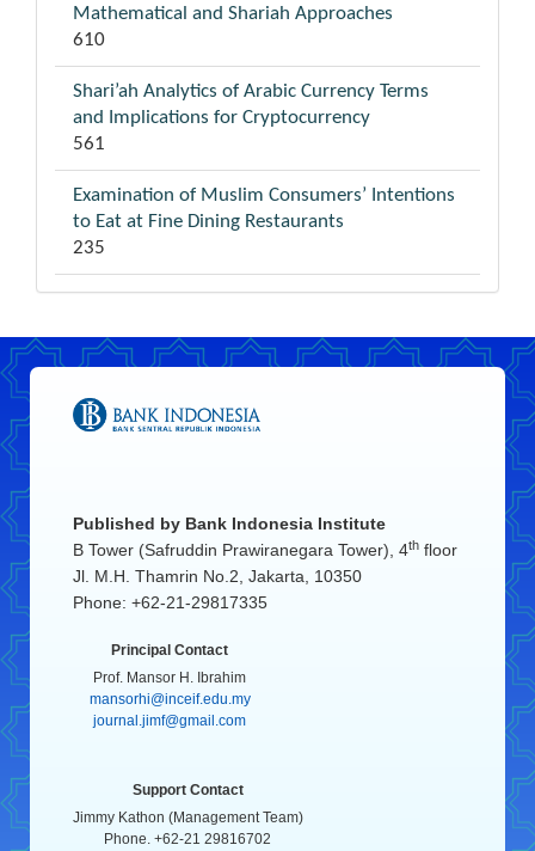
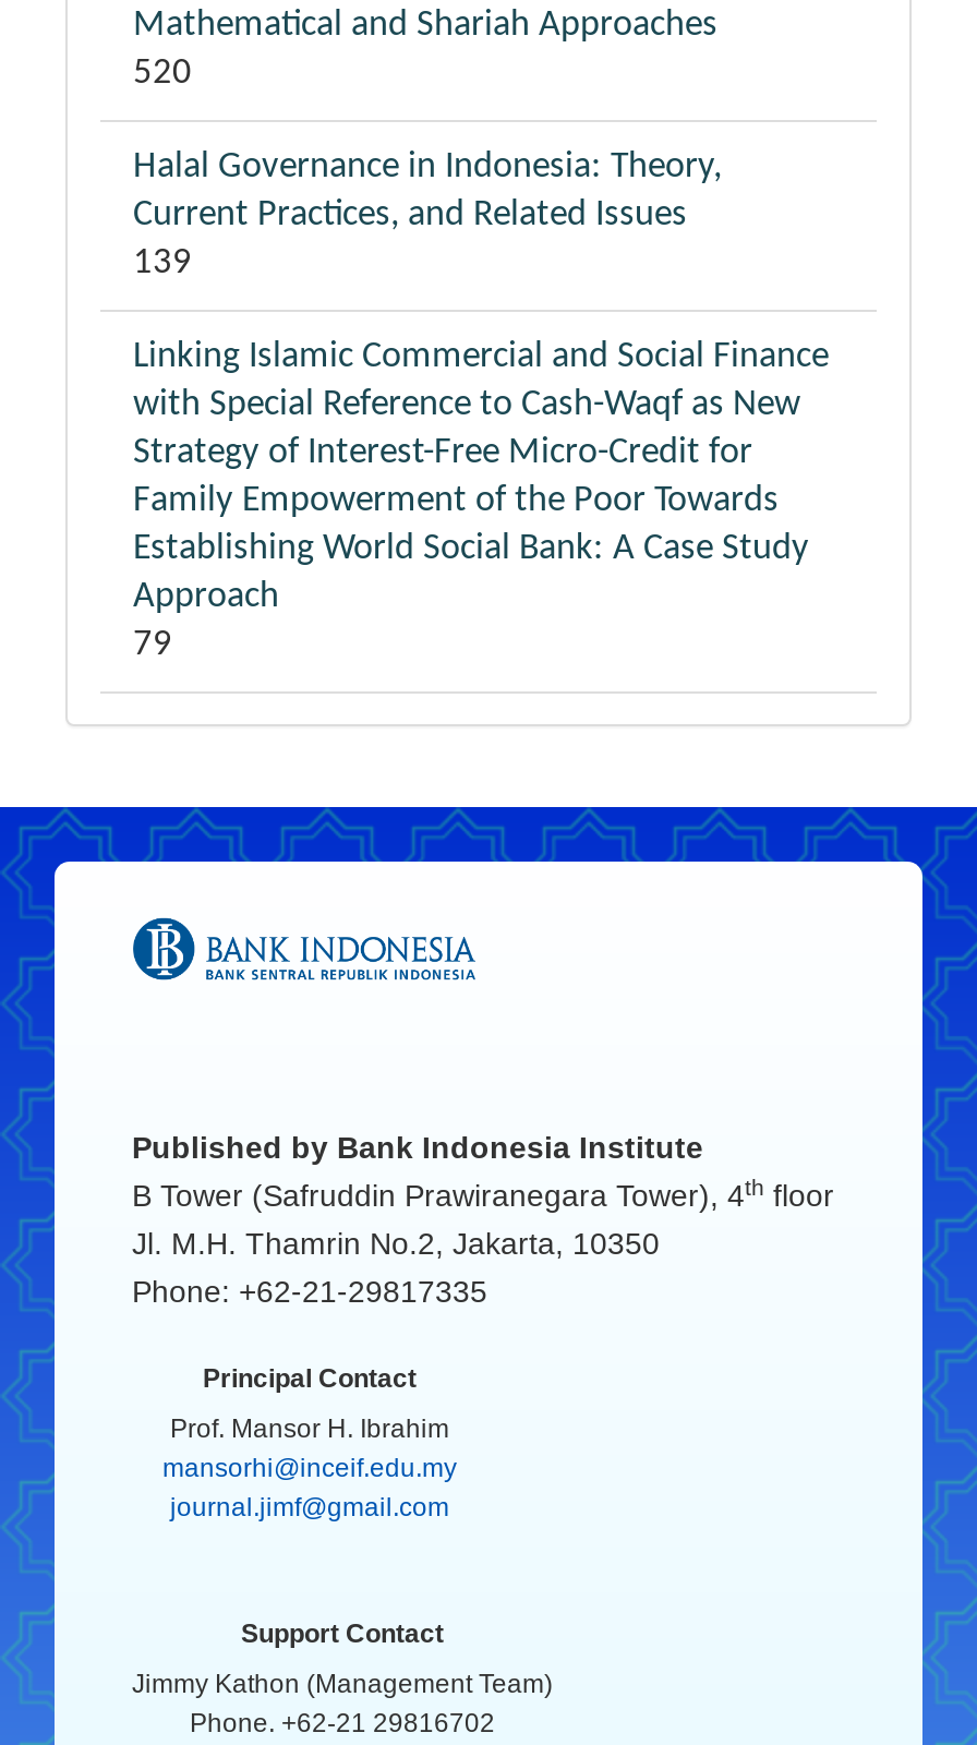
- 610
+ 520

- Shari’ah Analytics of Arabic Currency Terms
- and Implications for Cryptocurrency
- 561
+ Halal Governance in Indonesia: Theory,
+ Current Practices, and Related Issues
+ 139

- Examination of Muslim Consumers’ Intentions
- to Eat at Fine Dining Restaurants
- 235
+ Linking Islamic Commercial and Social Finance
+ with Special Reference to Cash-Waqf as New
+ Strategy of Interest-Free Micro-Credit for
+ Family Empowerment of the Poor Towards
+ Establishing World Social Bank: A Case Study
+ Approach
+ 79
